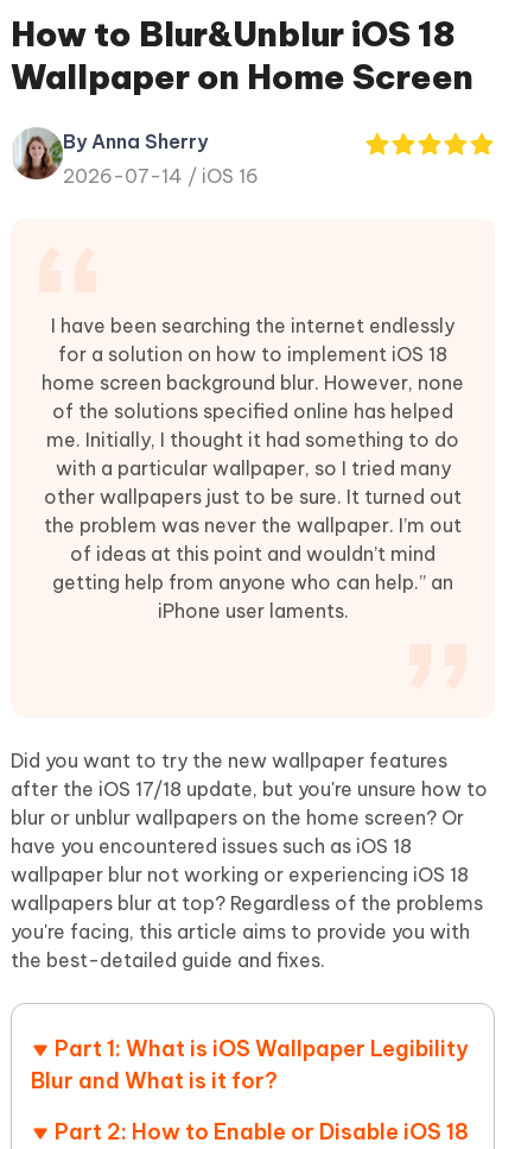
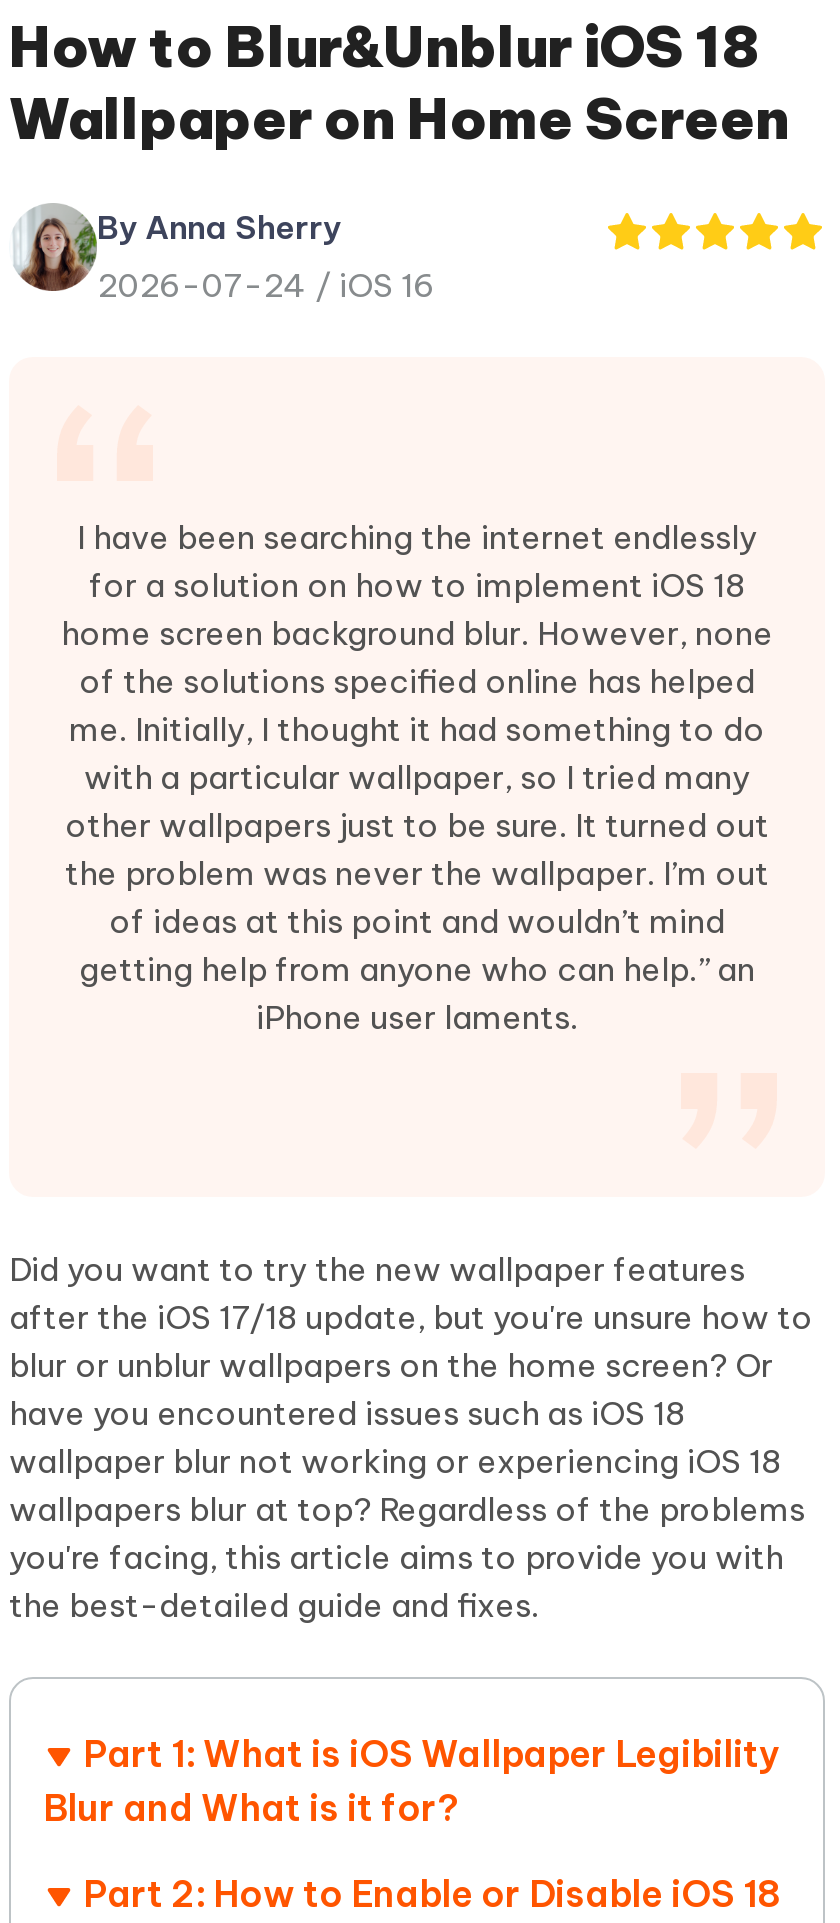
- 2026-07-14 / iOS 16
+ 2026-07-24 / iOS 16
